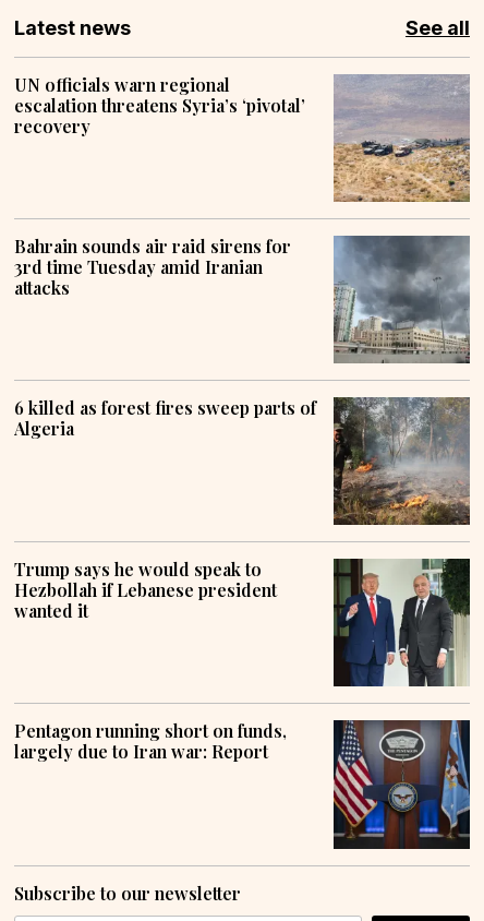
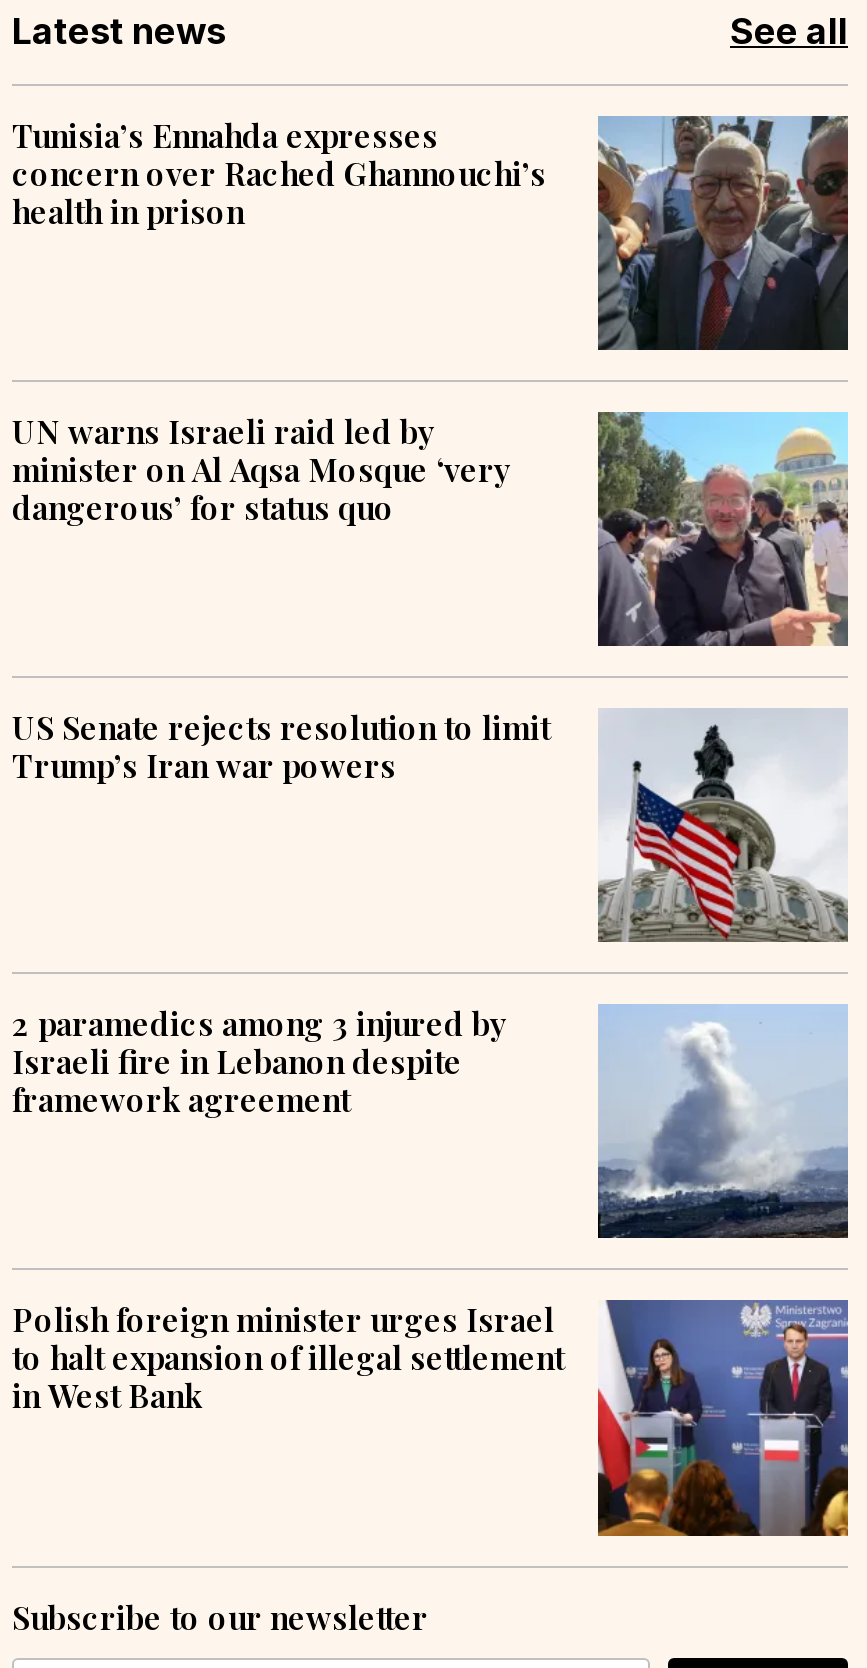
- [image]
- UN officials warn regional
- escalation threatens Syria’s ‘pivotal’
- recovery
+ [image]
+ Tunisia’s Ennahda expresses
+ concern over Rached Ghannouchi’s
+ health in prison

- Bahrain sounds air raid sirens for
- 3rd time Tuesday amid Iranian
- attacks
+ UN warns Israeli raid led by
+ minister on Al Aqsa Mosque ‘very
+ dangerous’ for status quo

- [image]
+ [image]

- [image]
- 6 killed as forest fires sweep parts of
- Algeria
+ [image]
+ US Senate rejects resolution to limit
+ Trump’s Iran war powers

- Trump says he would speak to
- Hezbollah if Lebanese president
- wanted it
+ 2 paramedics among 3 injured by
+ Israeli fire in Lebanon despite
+ framework agreement

- [image]
+ [image]

- Pentagon running short on funds,
- largely due to Iran war: Report
+ Polish foreign minister urges Israel
+ to halt expansion of illegal settlement
+ in West Bank

- [image]
+ [image]
